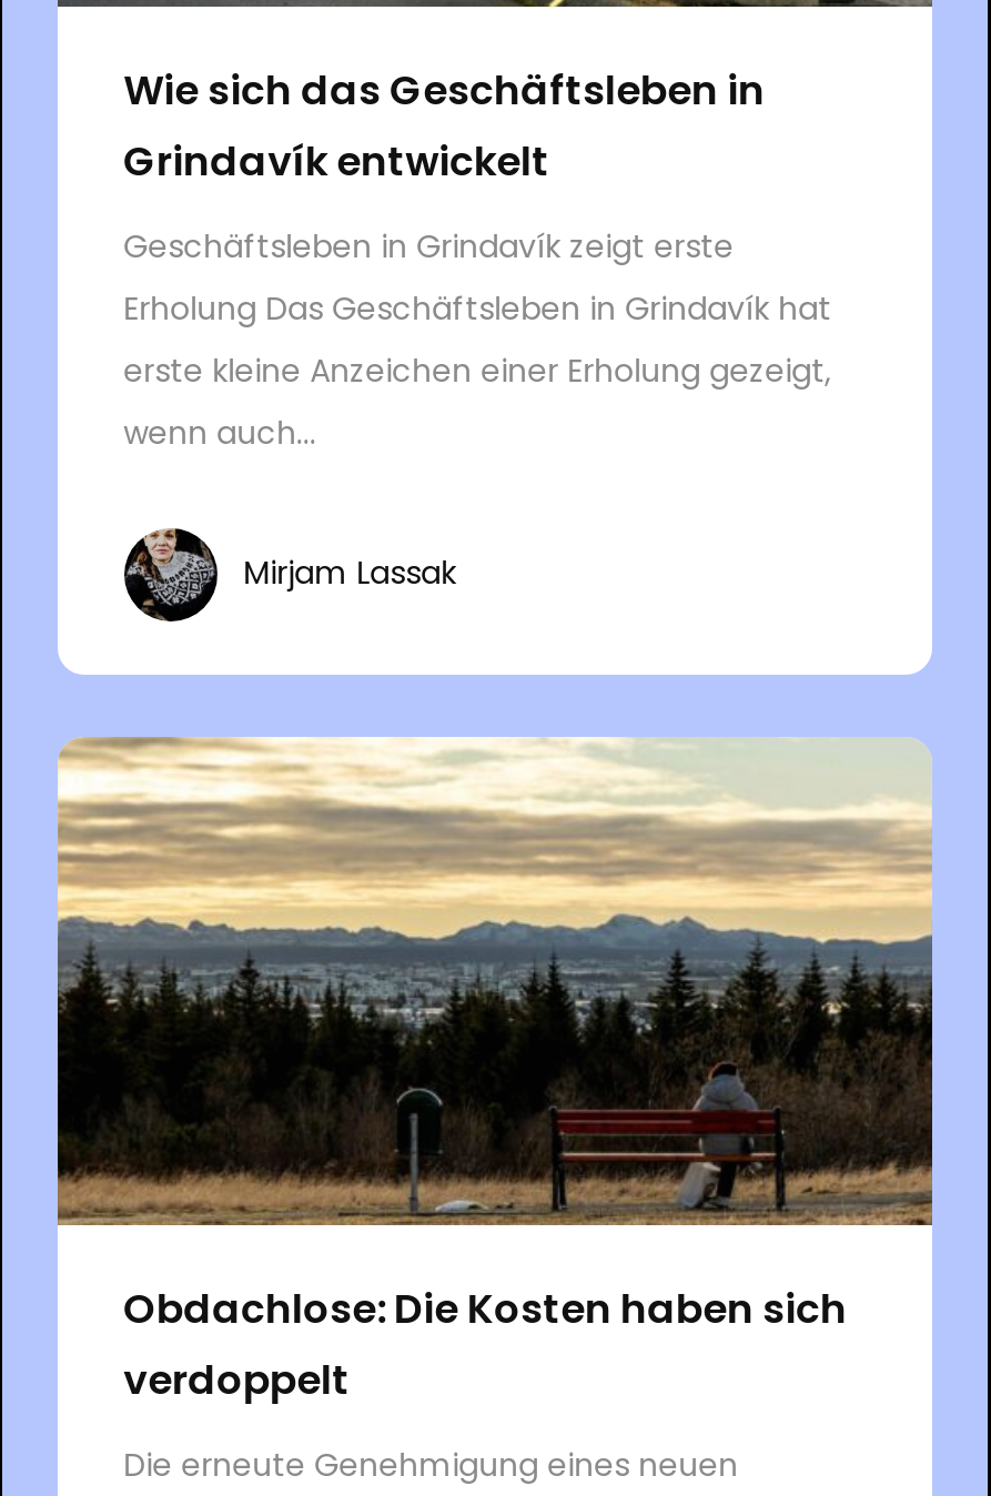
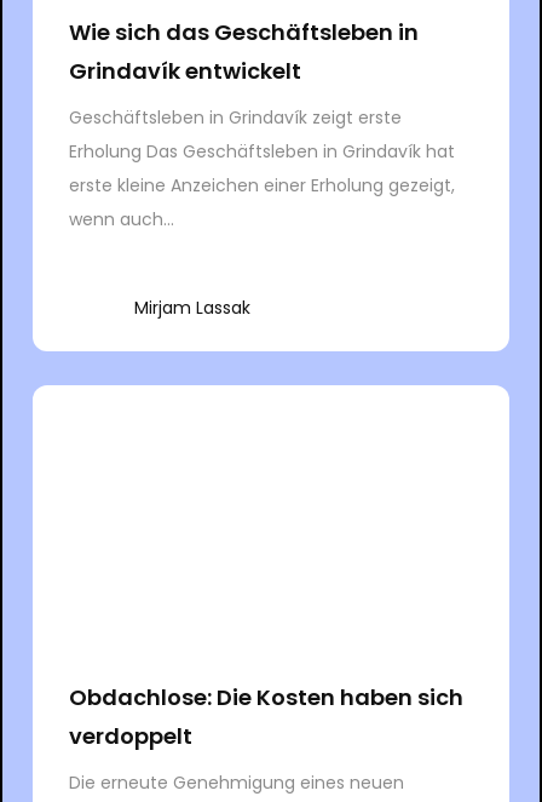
- [image]

- [image]
